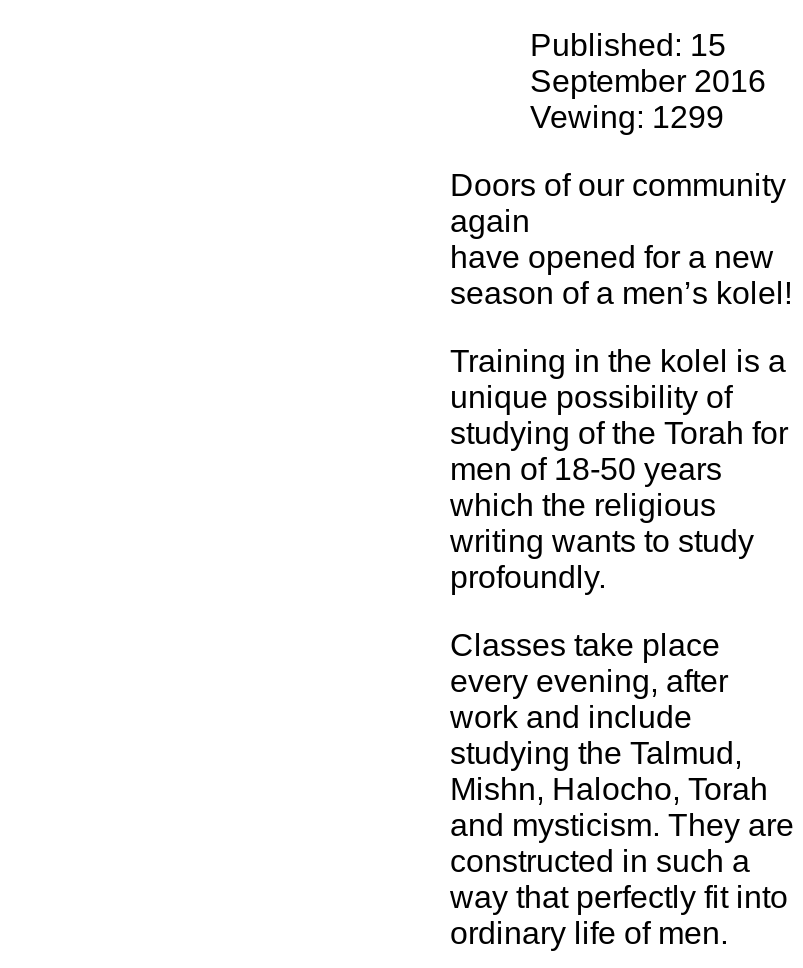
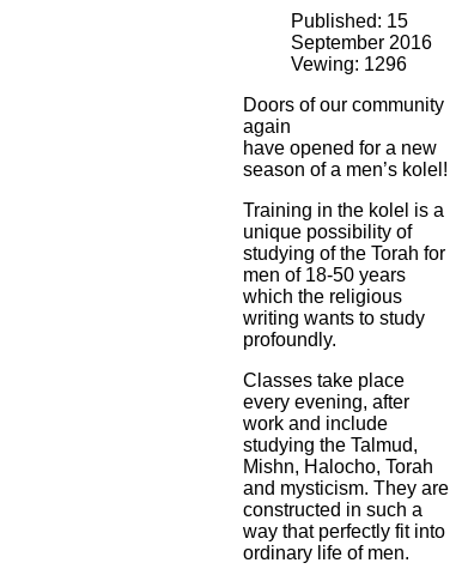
- Vewing: 1299
+ Vewing: 1296
